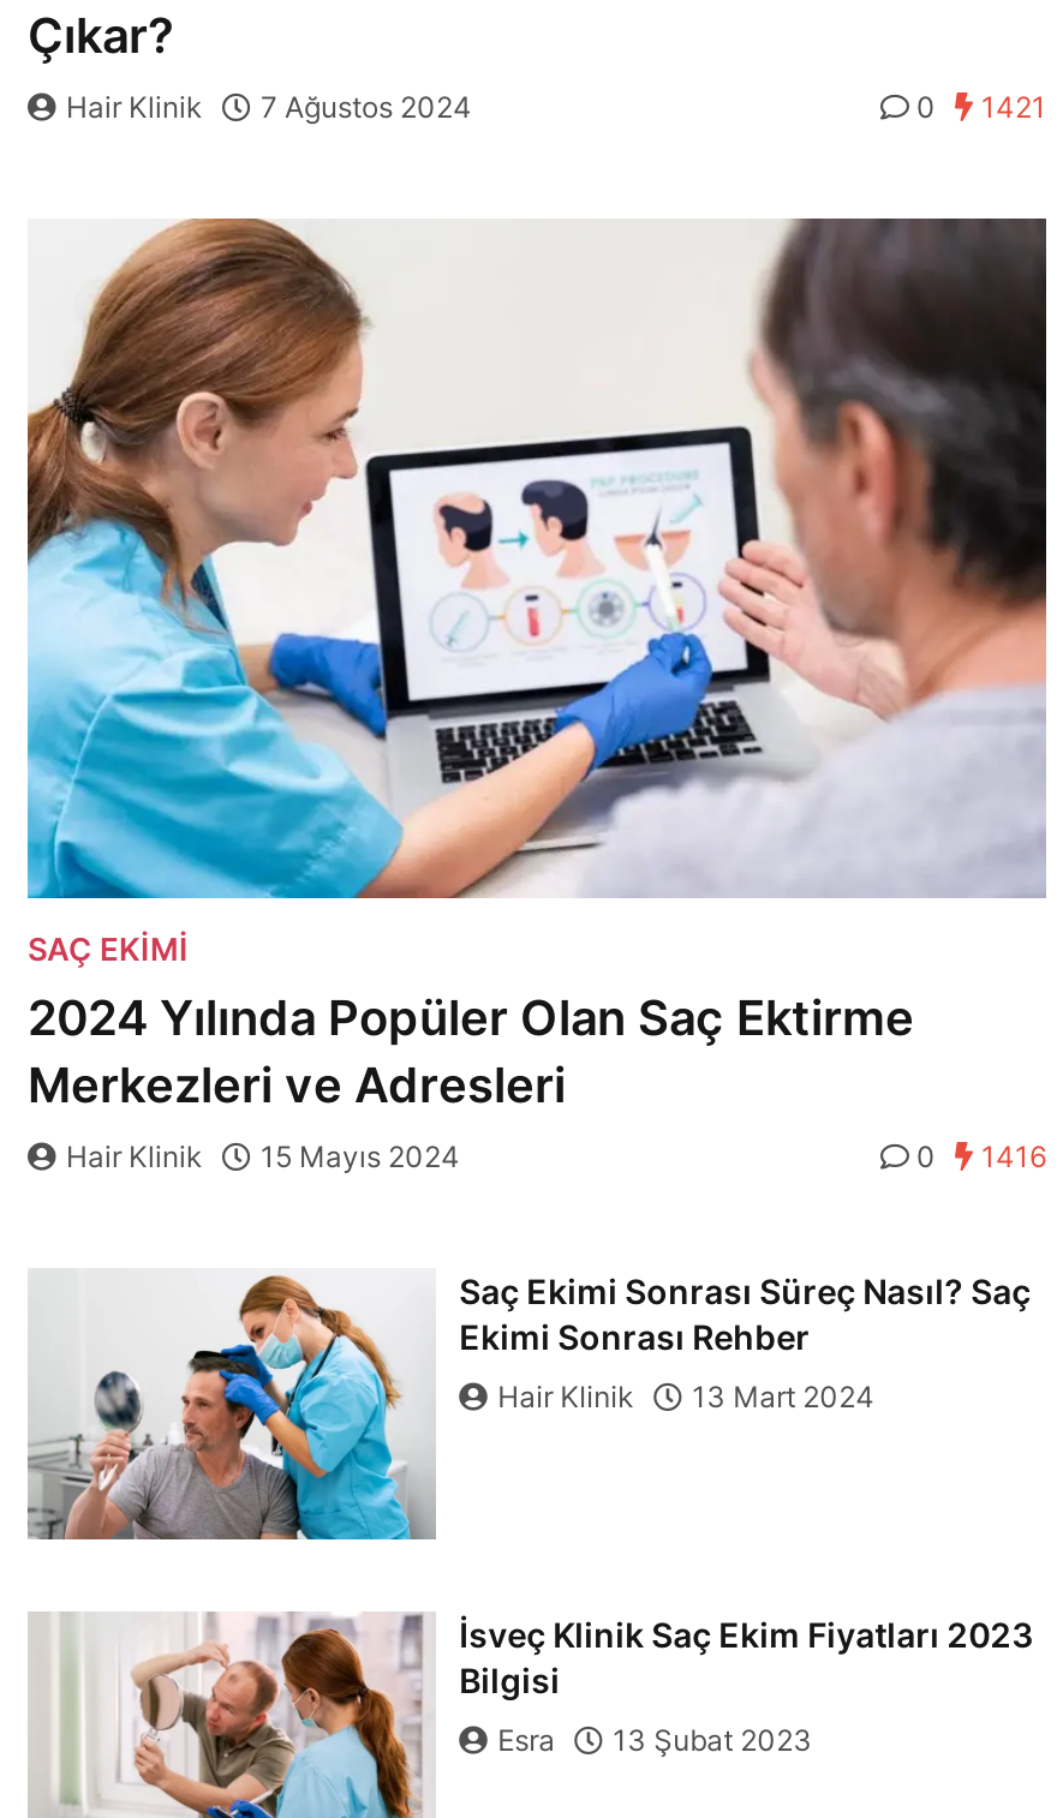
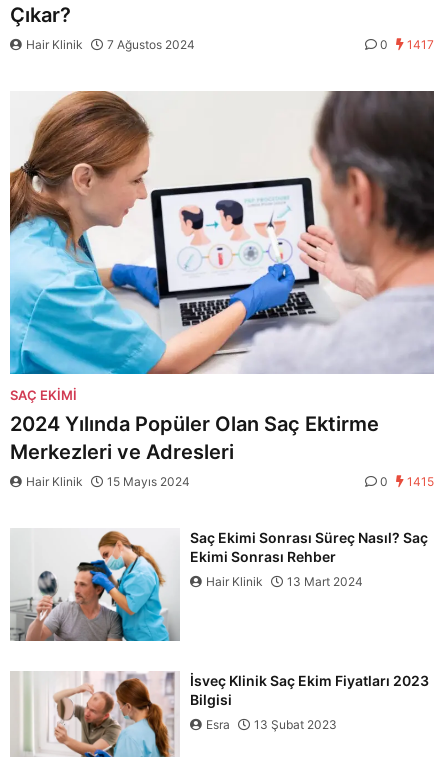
- 0 1421
+ 0 1417

- 0 1416
+ 0 1415
